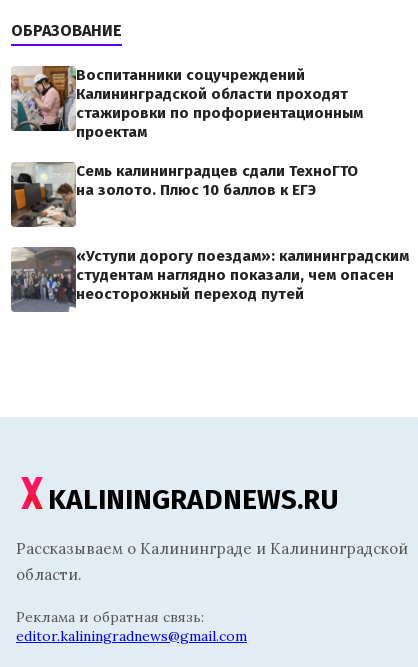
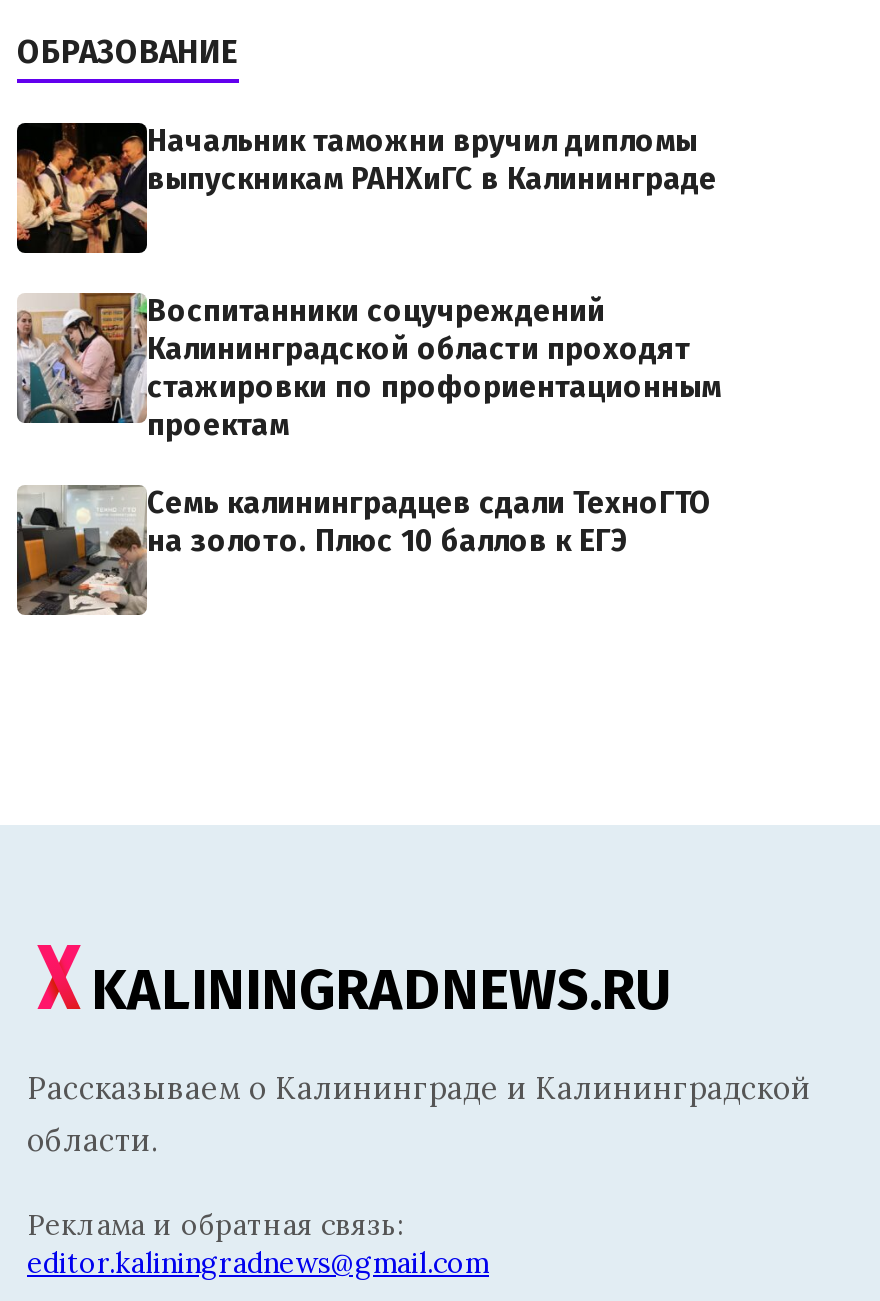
+ [image]
+ Начальник таможни вручил дипломы
+ выпускникам РАНХиГС в Калининграде

moved down: [image] | Воспитанники соцучреждений | Калининградской области проходят | стажировки по профориентационным | проектам | Семь калининградцев сдали ТехноГТО | на золото. Плюс 10 баллов к ЕГЭ

- [image]
- «Уступи дорогу поездам»: калининградским
- студентам наглядно показали, чем опасен
- неосторожный переход путей
